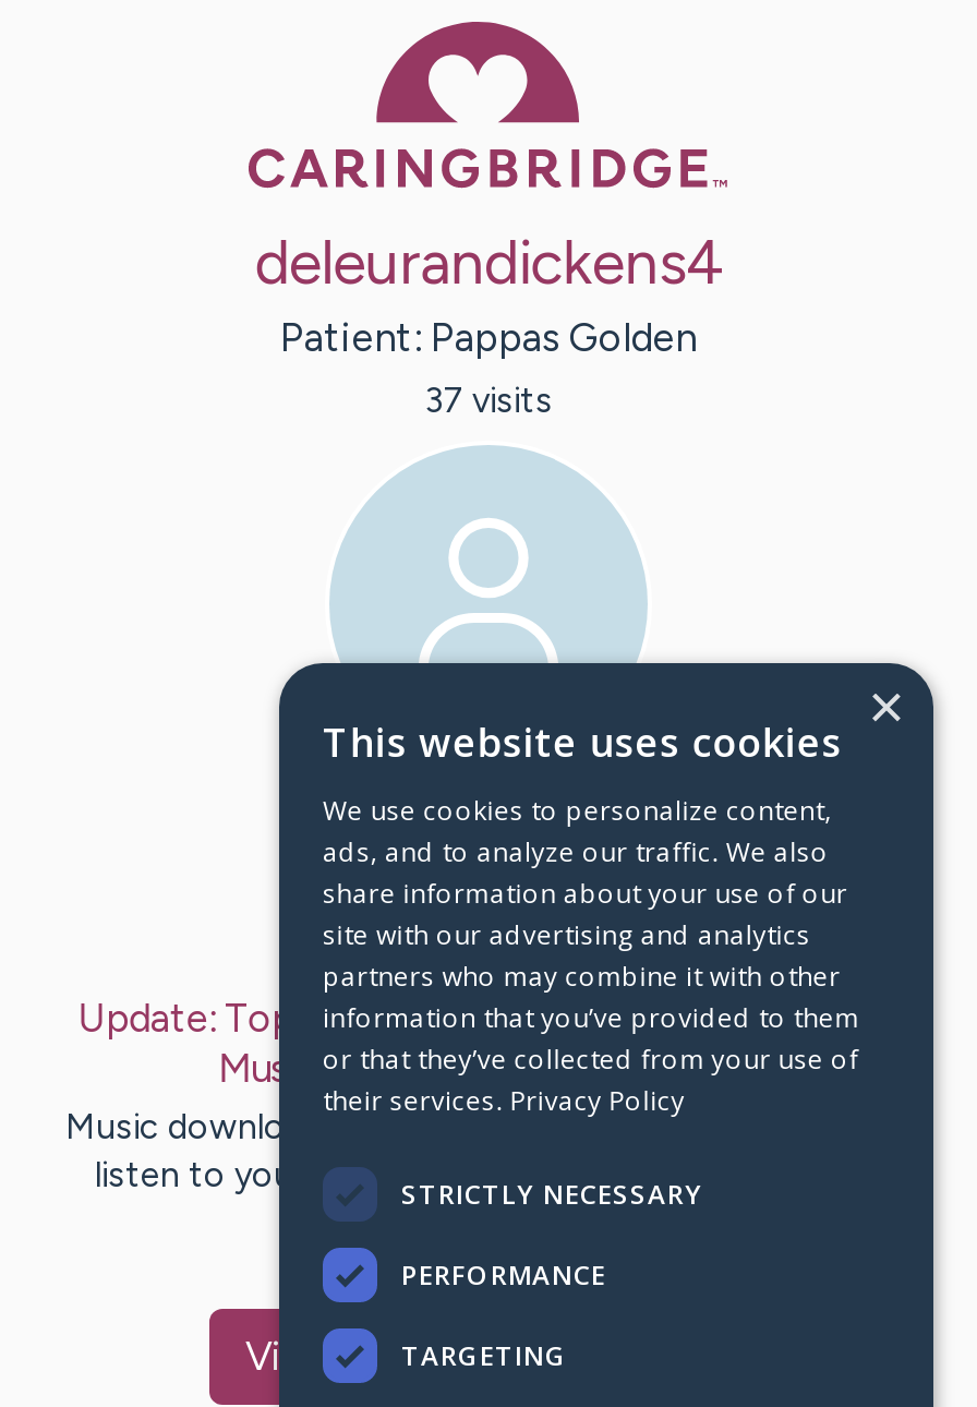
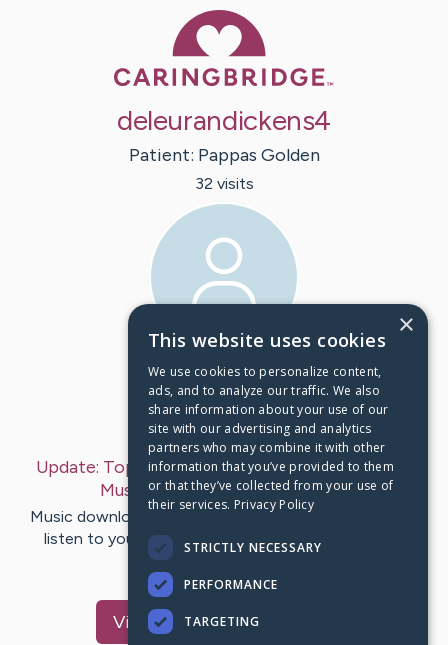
- 37 visits
+ 32 visits
